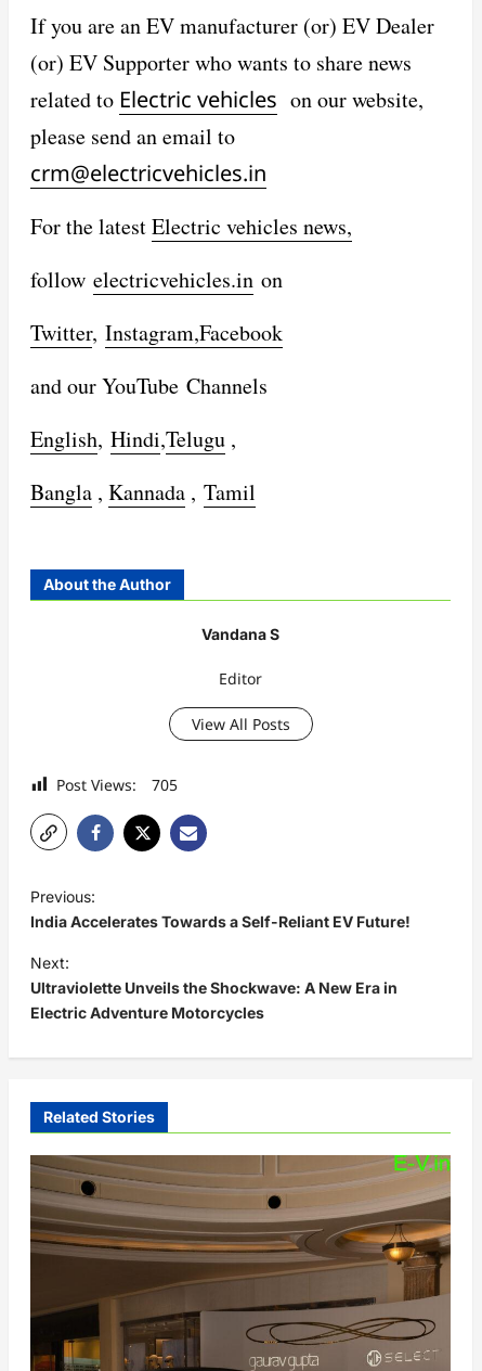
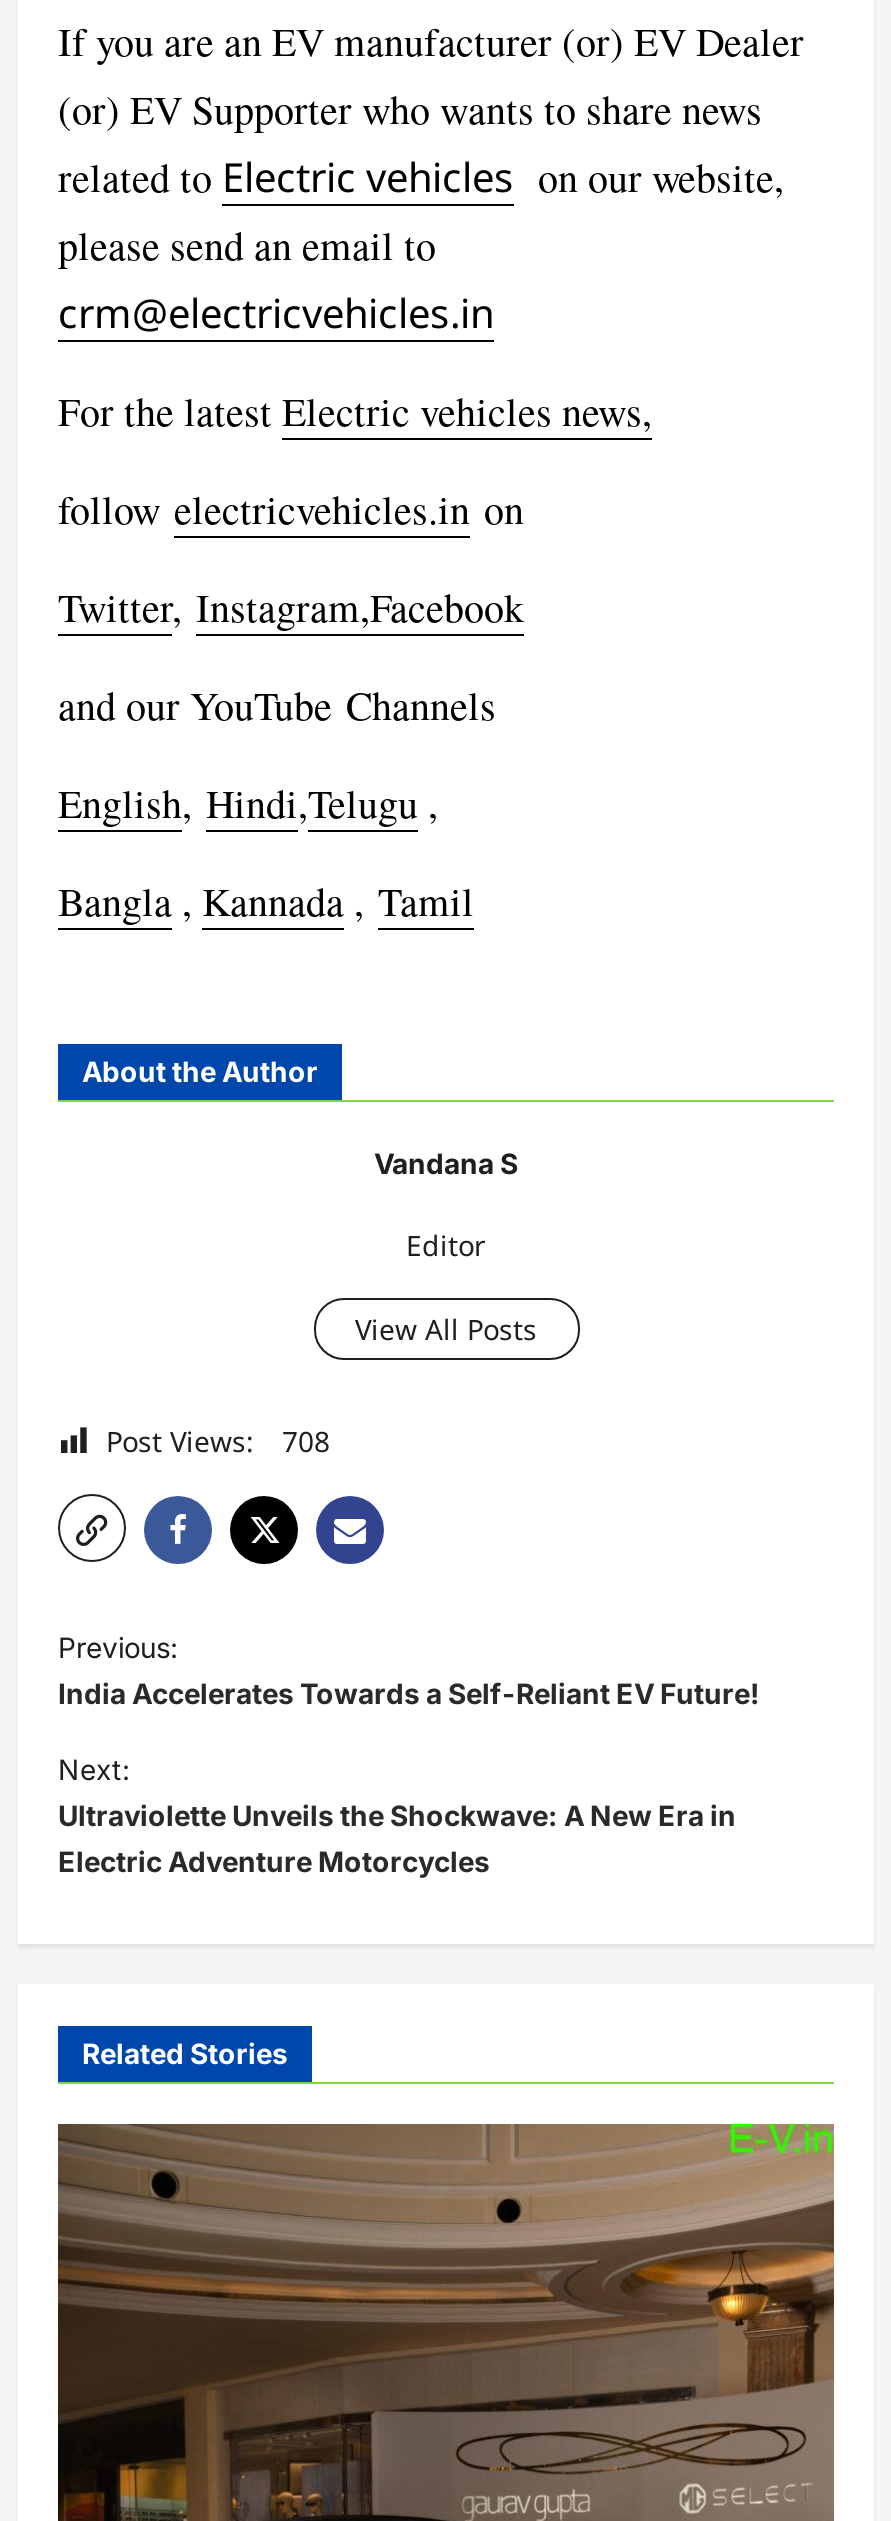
- Post Views: 705
+ Post Views: 708
